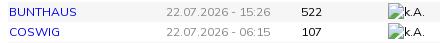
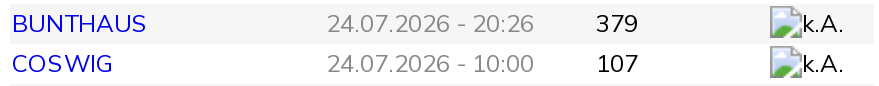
- 22.07.2026 - 15:26
+ 24.07.2026 - 20:26

- 522
+ 379

- 22.07.2026 - 06:15
+ 24.07.2026 - 10:00
